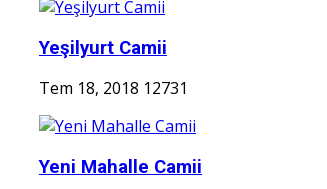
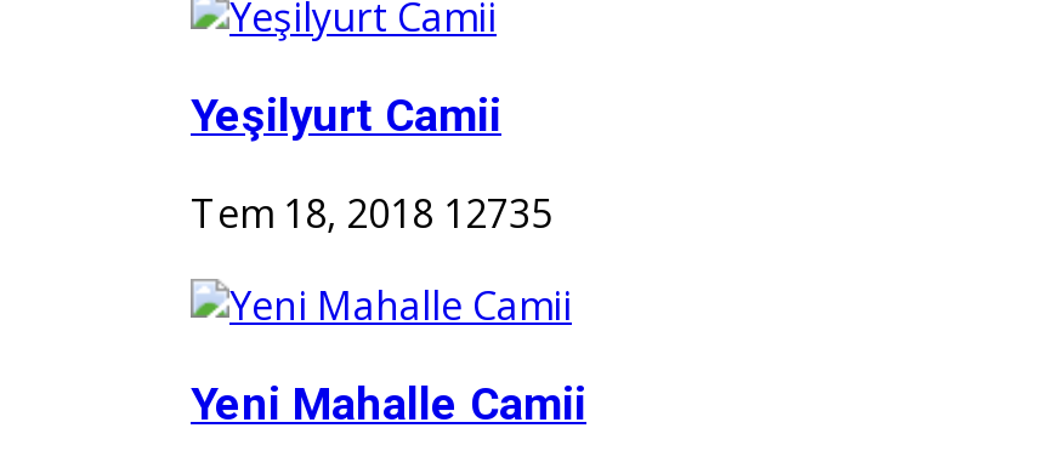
- Tem 18, 2018 12731
+ Tem 18, 2018 12735
